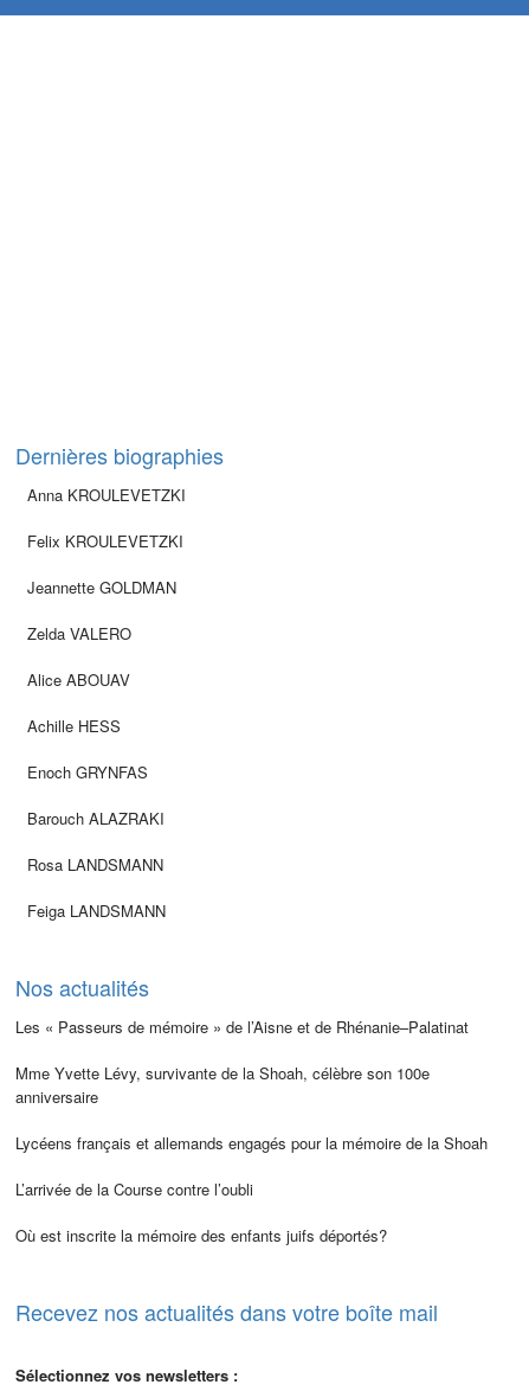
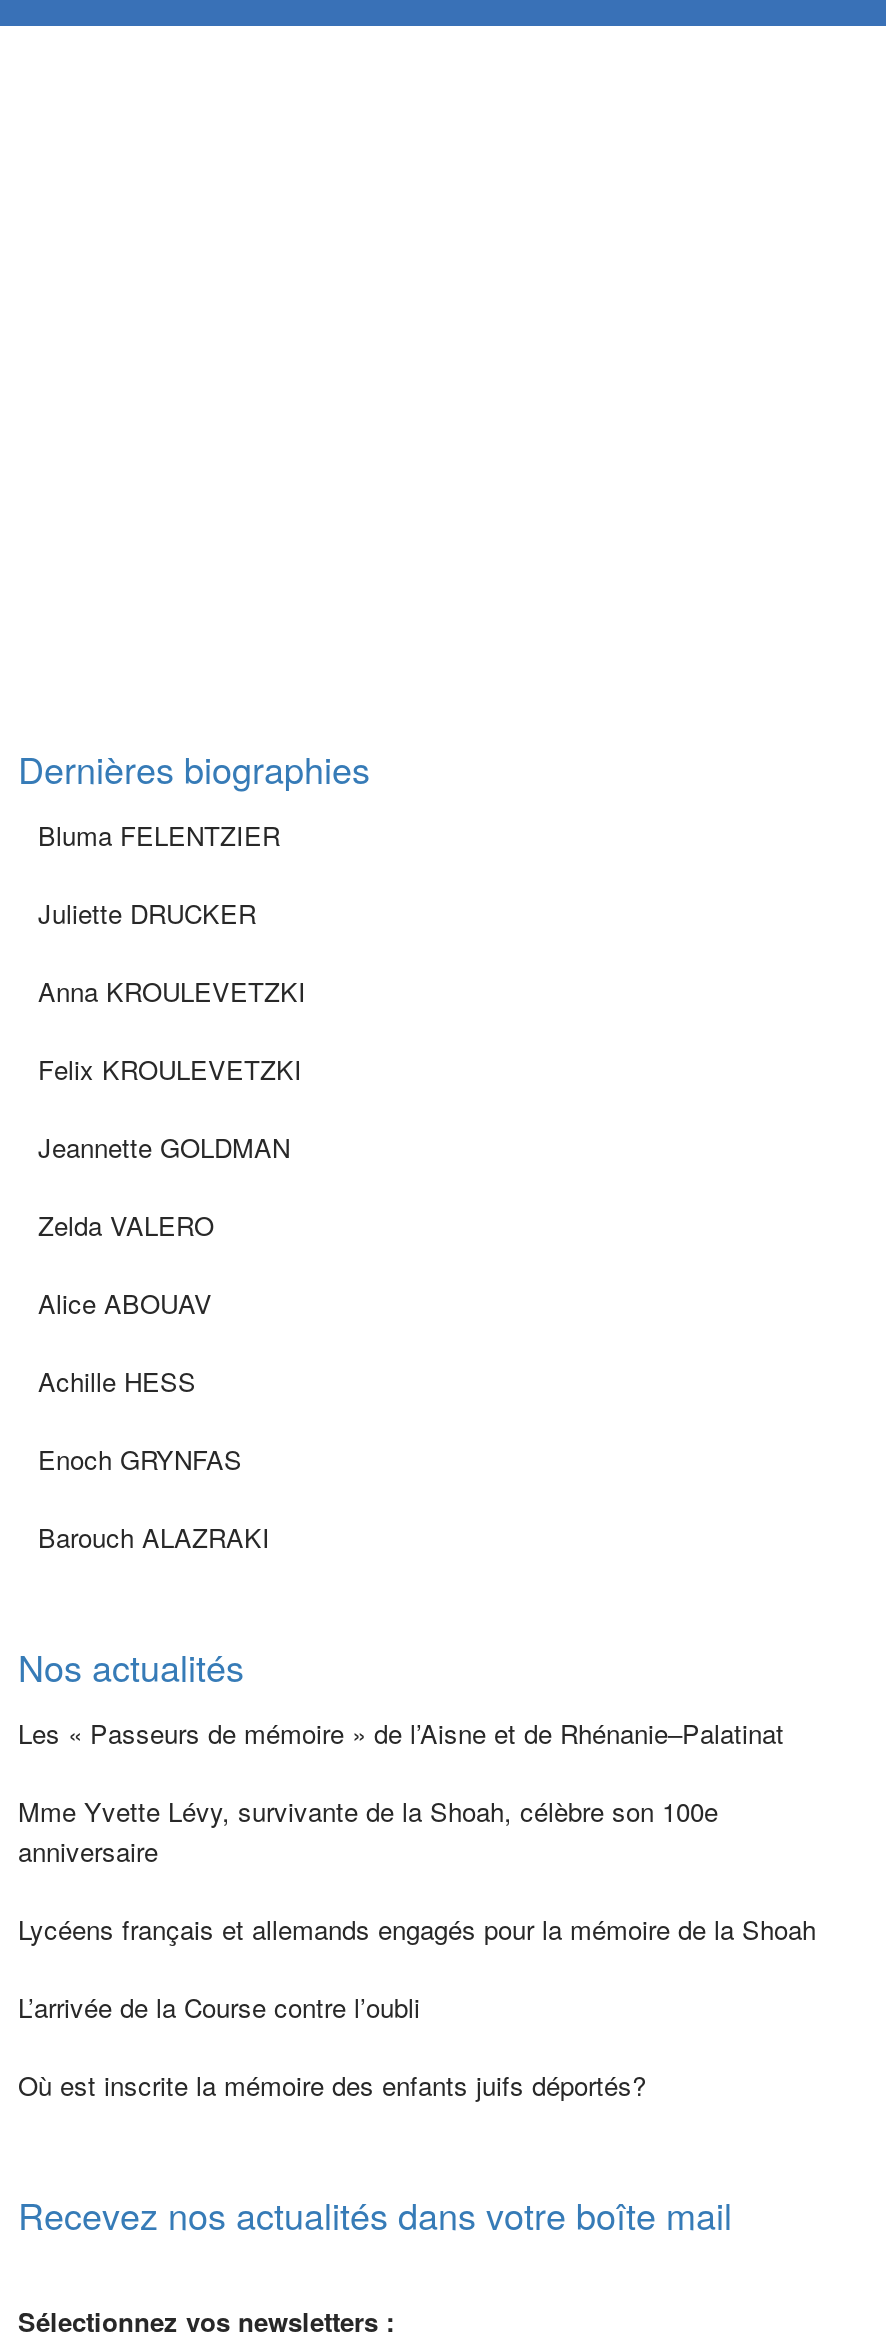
+ Bluma FELENTZIER
+ Juliette DRUCKER

moved down: Anna KROULEVETZKI | Felix KROULEVETZKI | Jeannette GOLDMAN | Zelda VALERO | Alice ABOUAV | Achille HESS | Enoch GRYNFAS | Barouch ALAZRAKI

- Rosa LANDSMANN
- Feiga LANDSMANN
